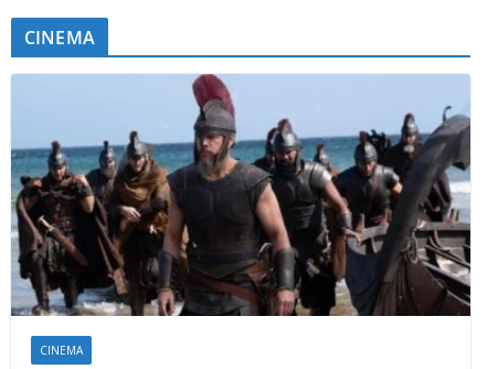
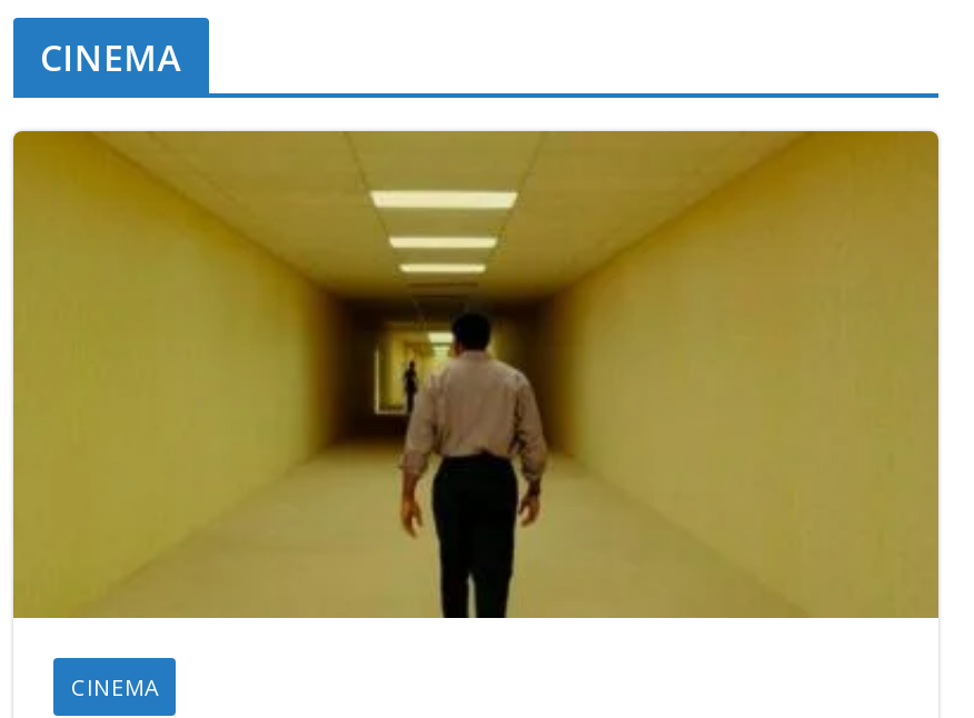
- [image]
+ [image]
